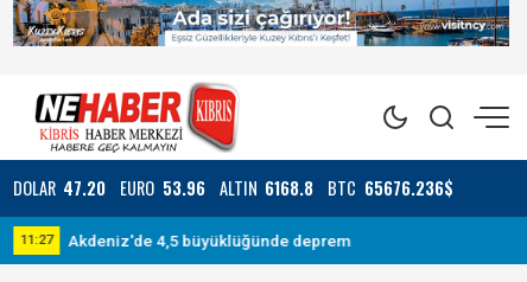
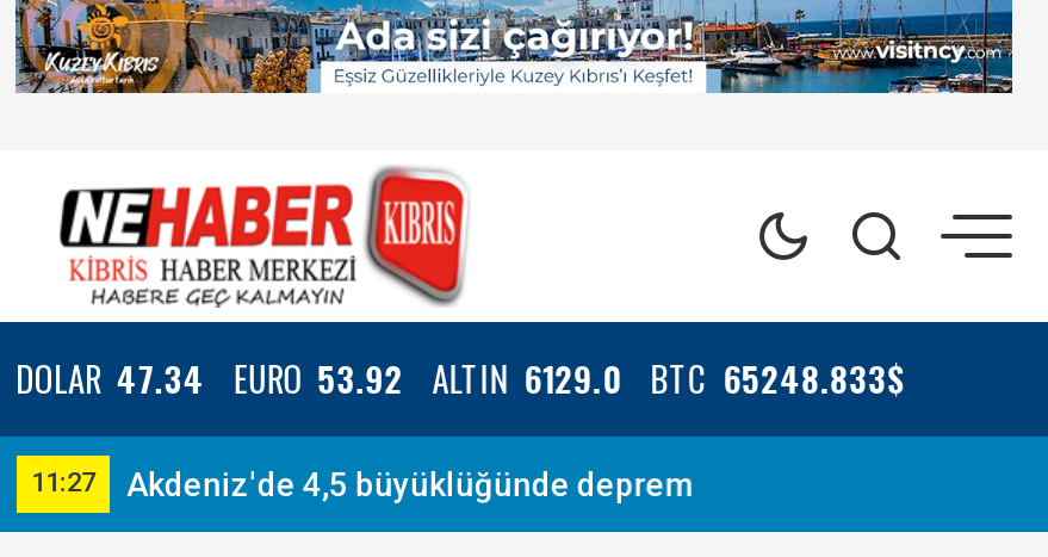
- DOLAR 47.20 EURO 53.96 ALTIN 6168.8 BTC 65676.236$
+ DOLAR 47.34 EURO 53.92 ALTIN 6129.0 BTC 65248.833$
